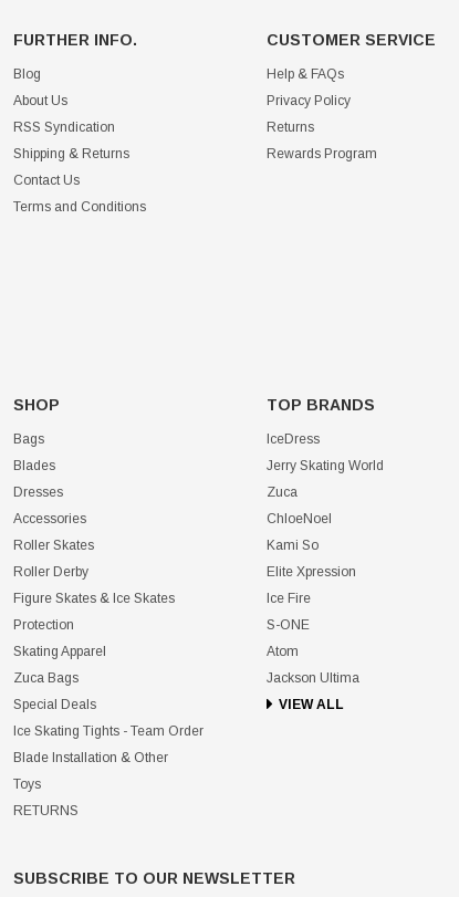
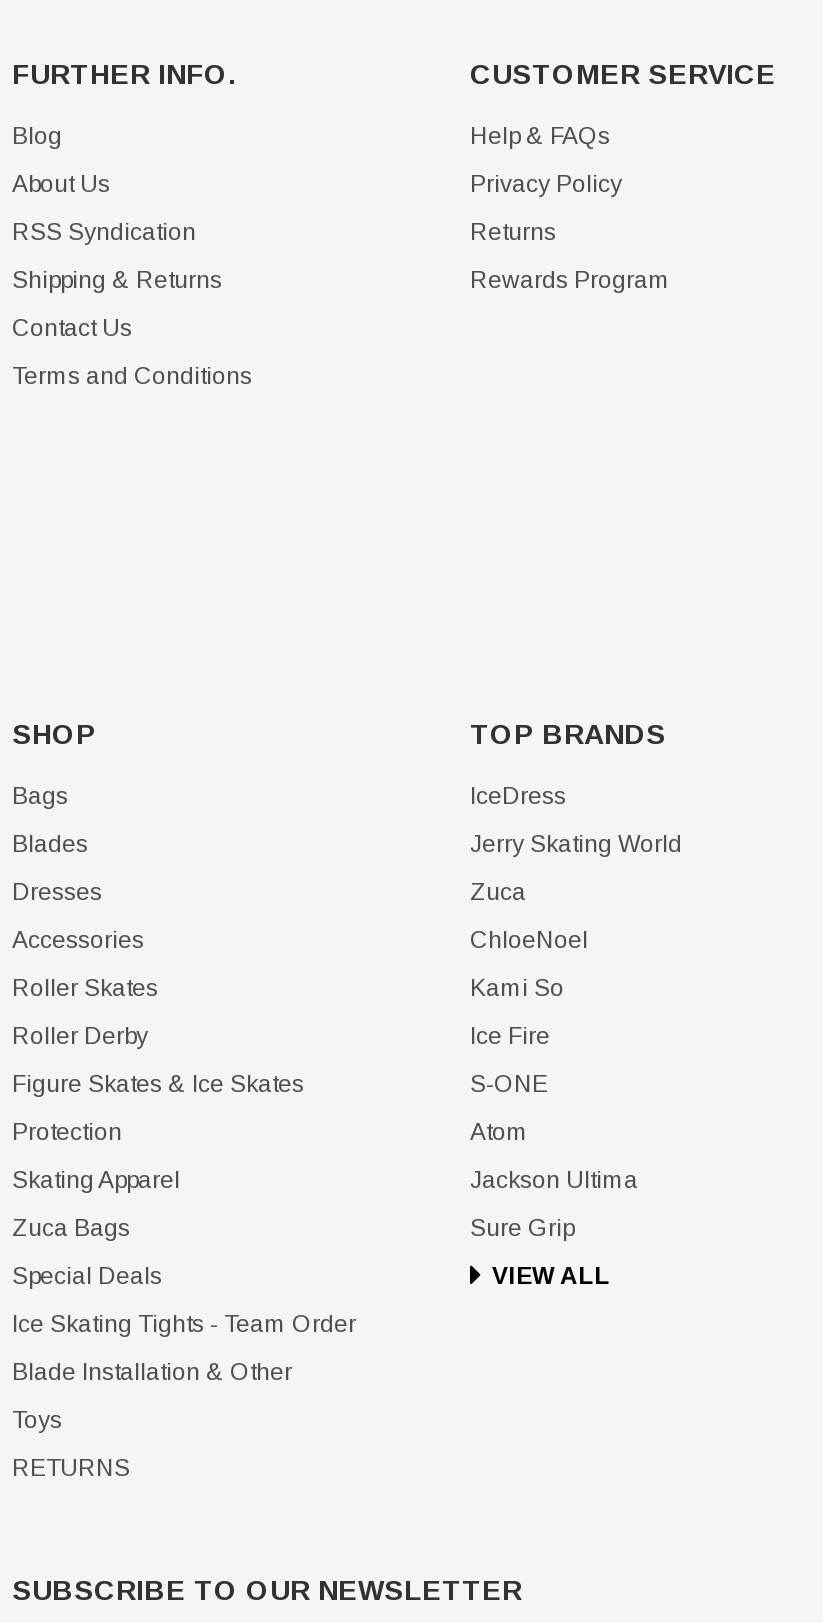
- Elite Xpression

moved up: Ice Fire | S-ONE | Atom | Jackson Ultima

+ Sure Grip
